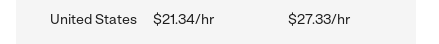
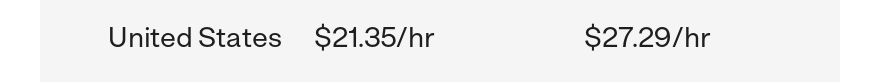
- $21.34/hr
- $27.33/hr
+ $21.35/hr
+ $27.29/hr
